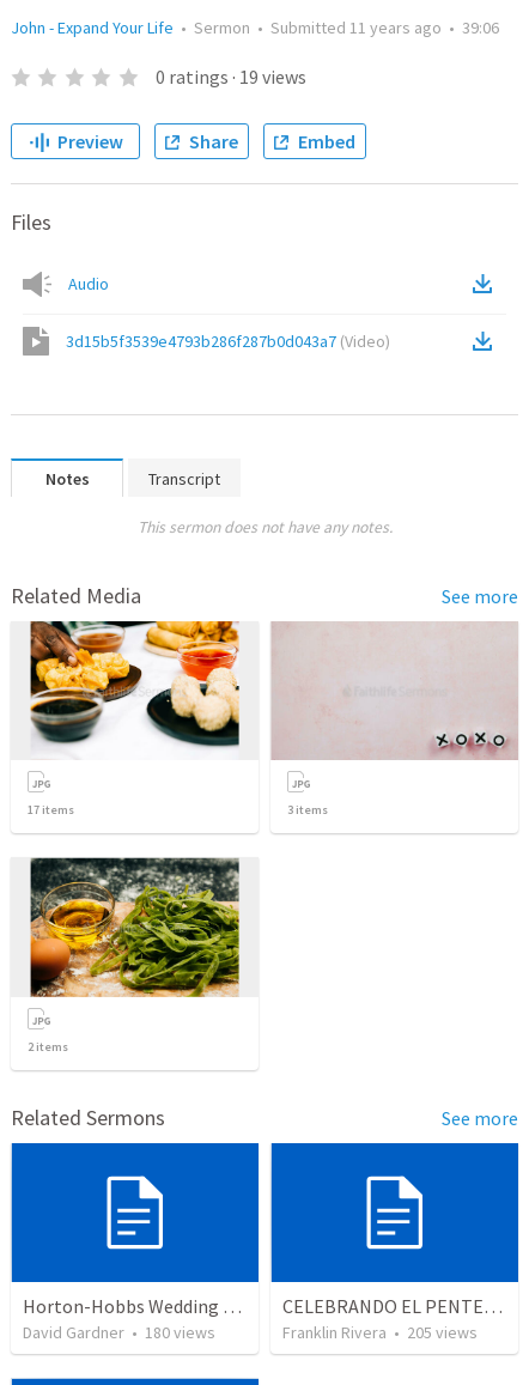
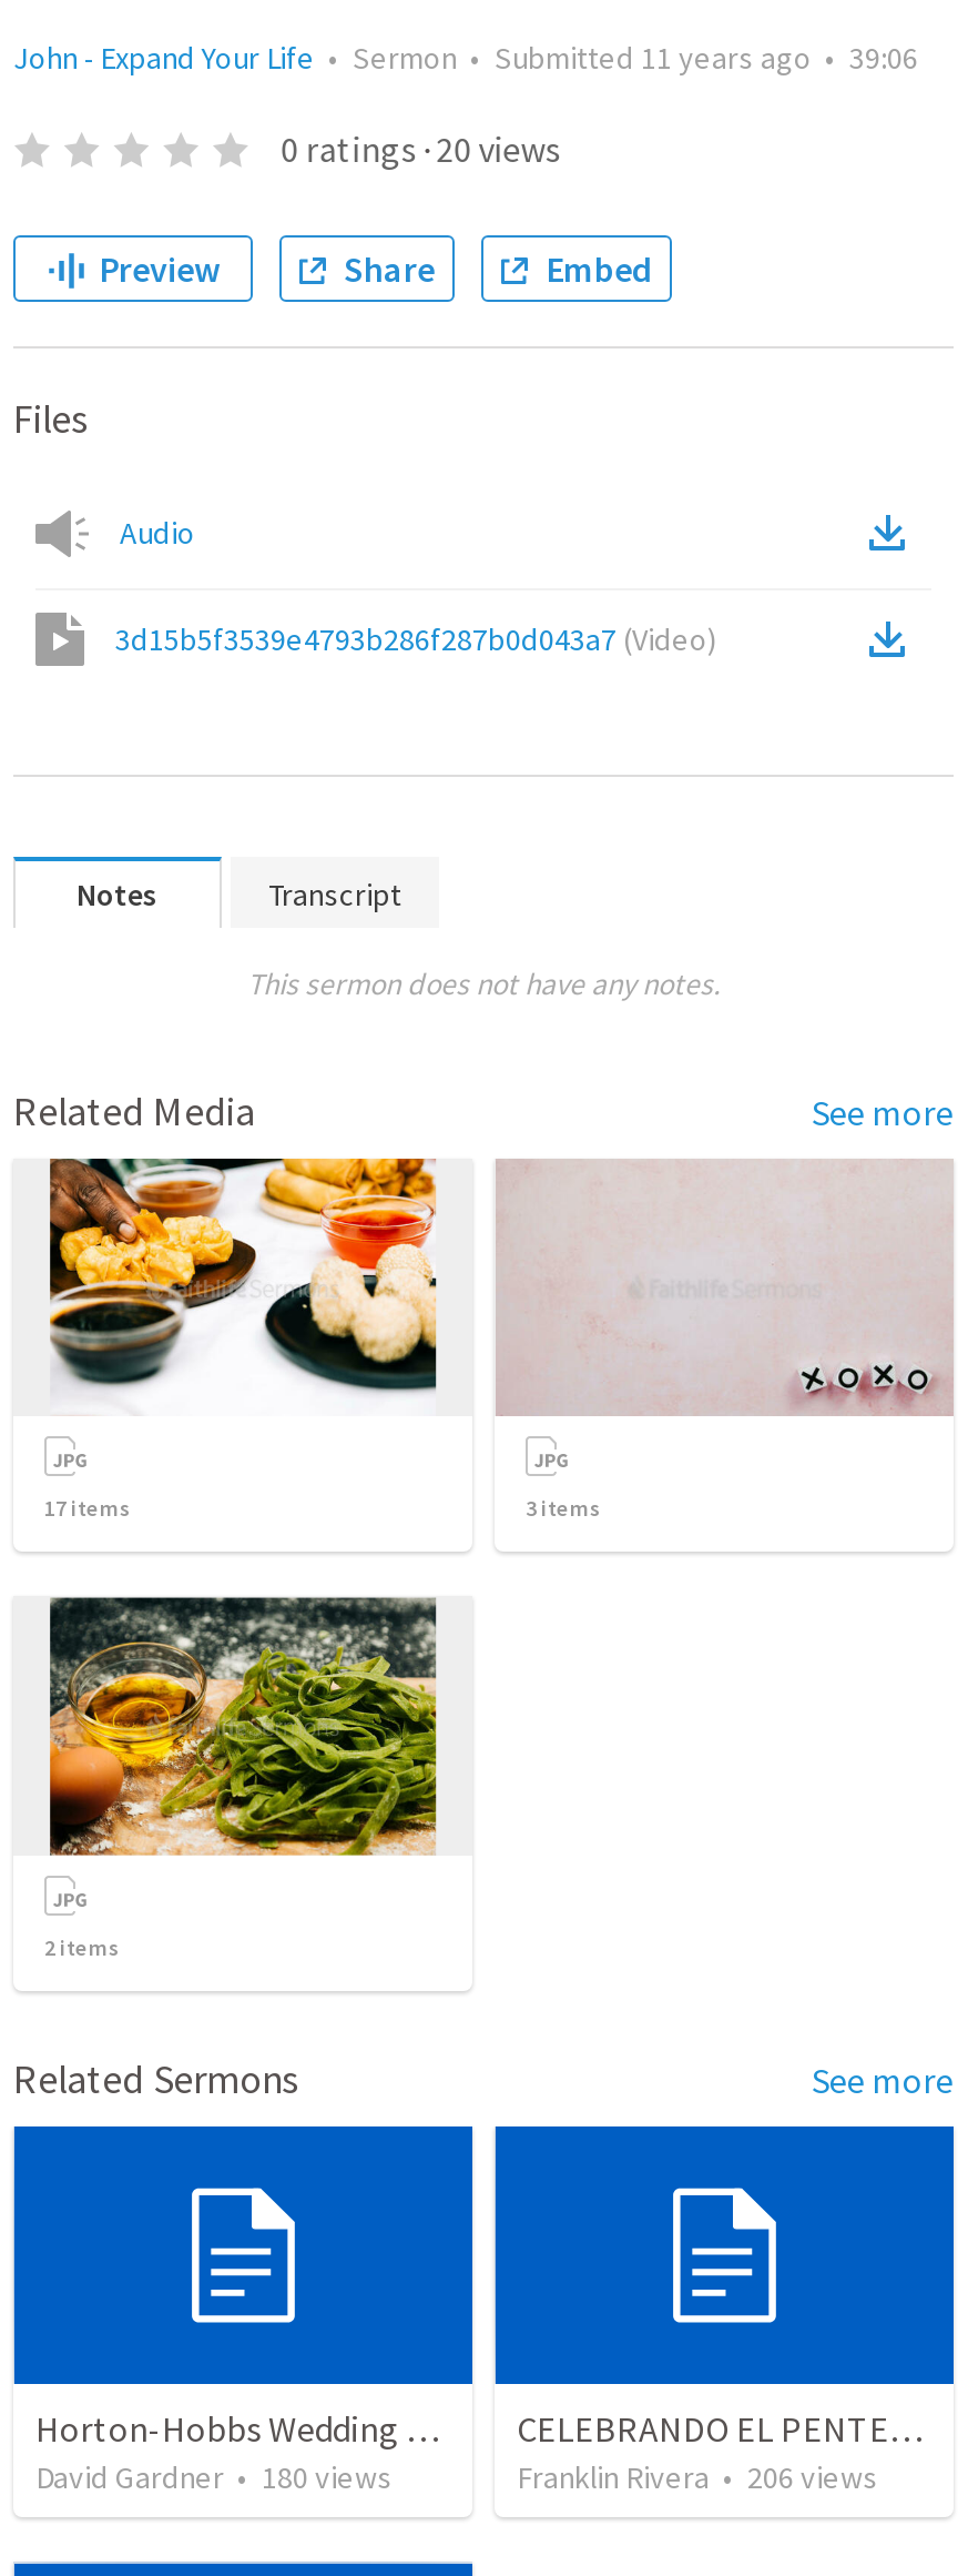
- 0 ratings · 19 views
+ 0 ratings · 20 views

- Franklin Rivera • 205 views
+ Franklin Rivera • 206 views
